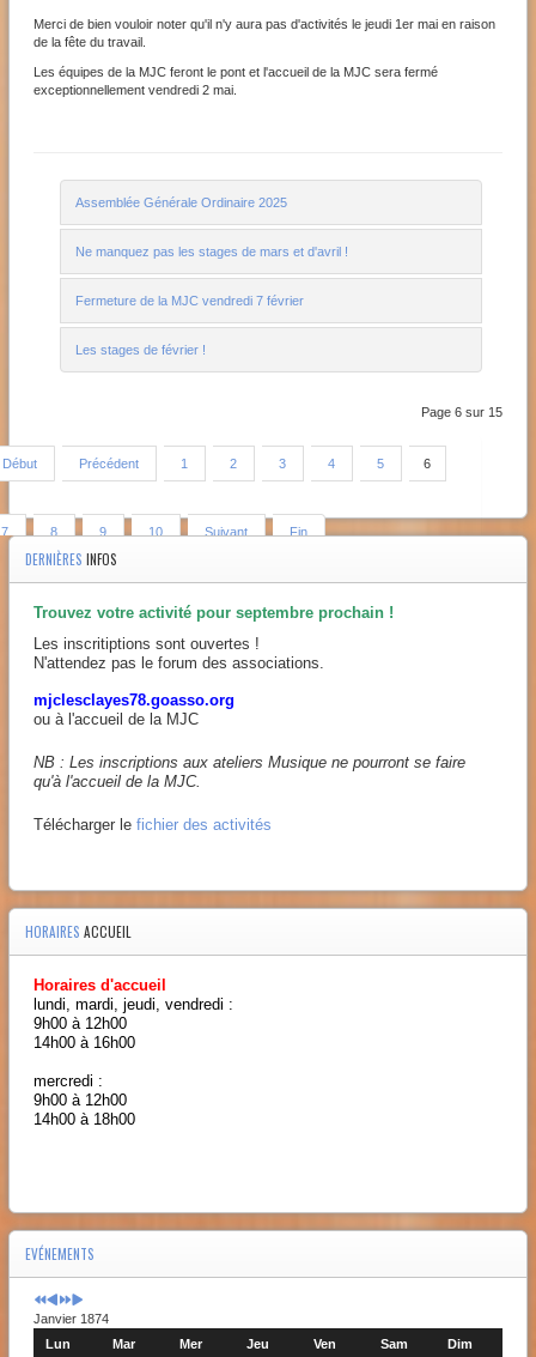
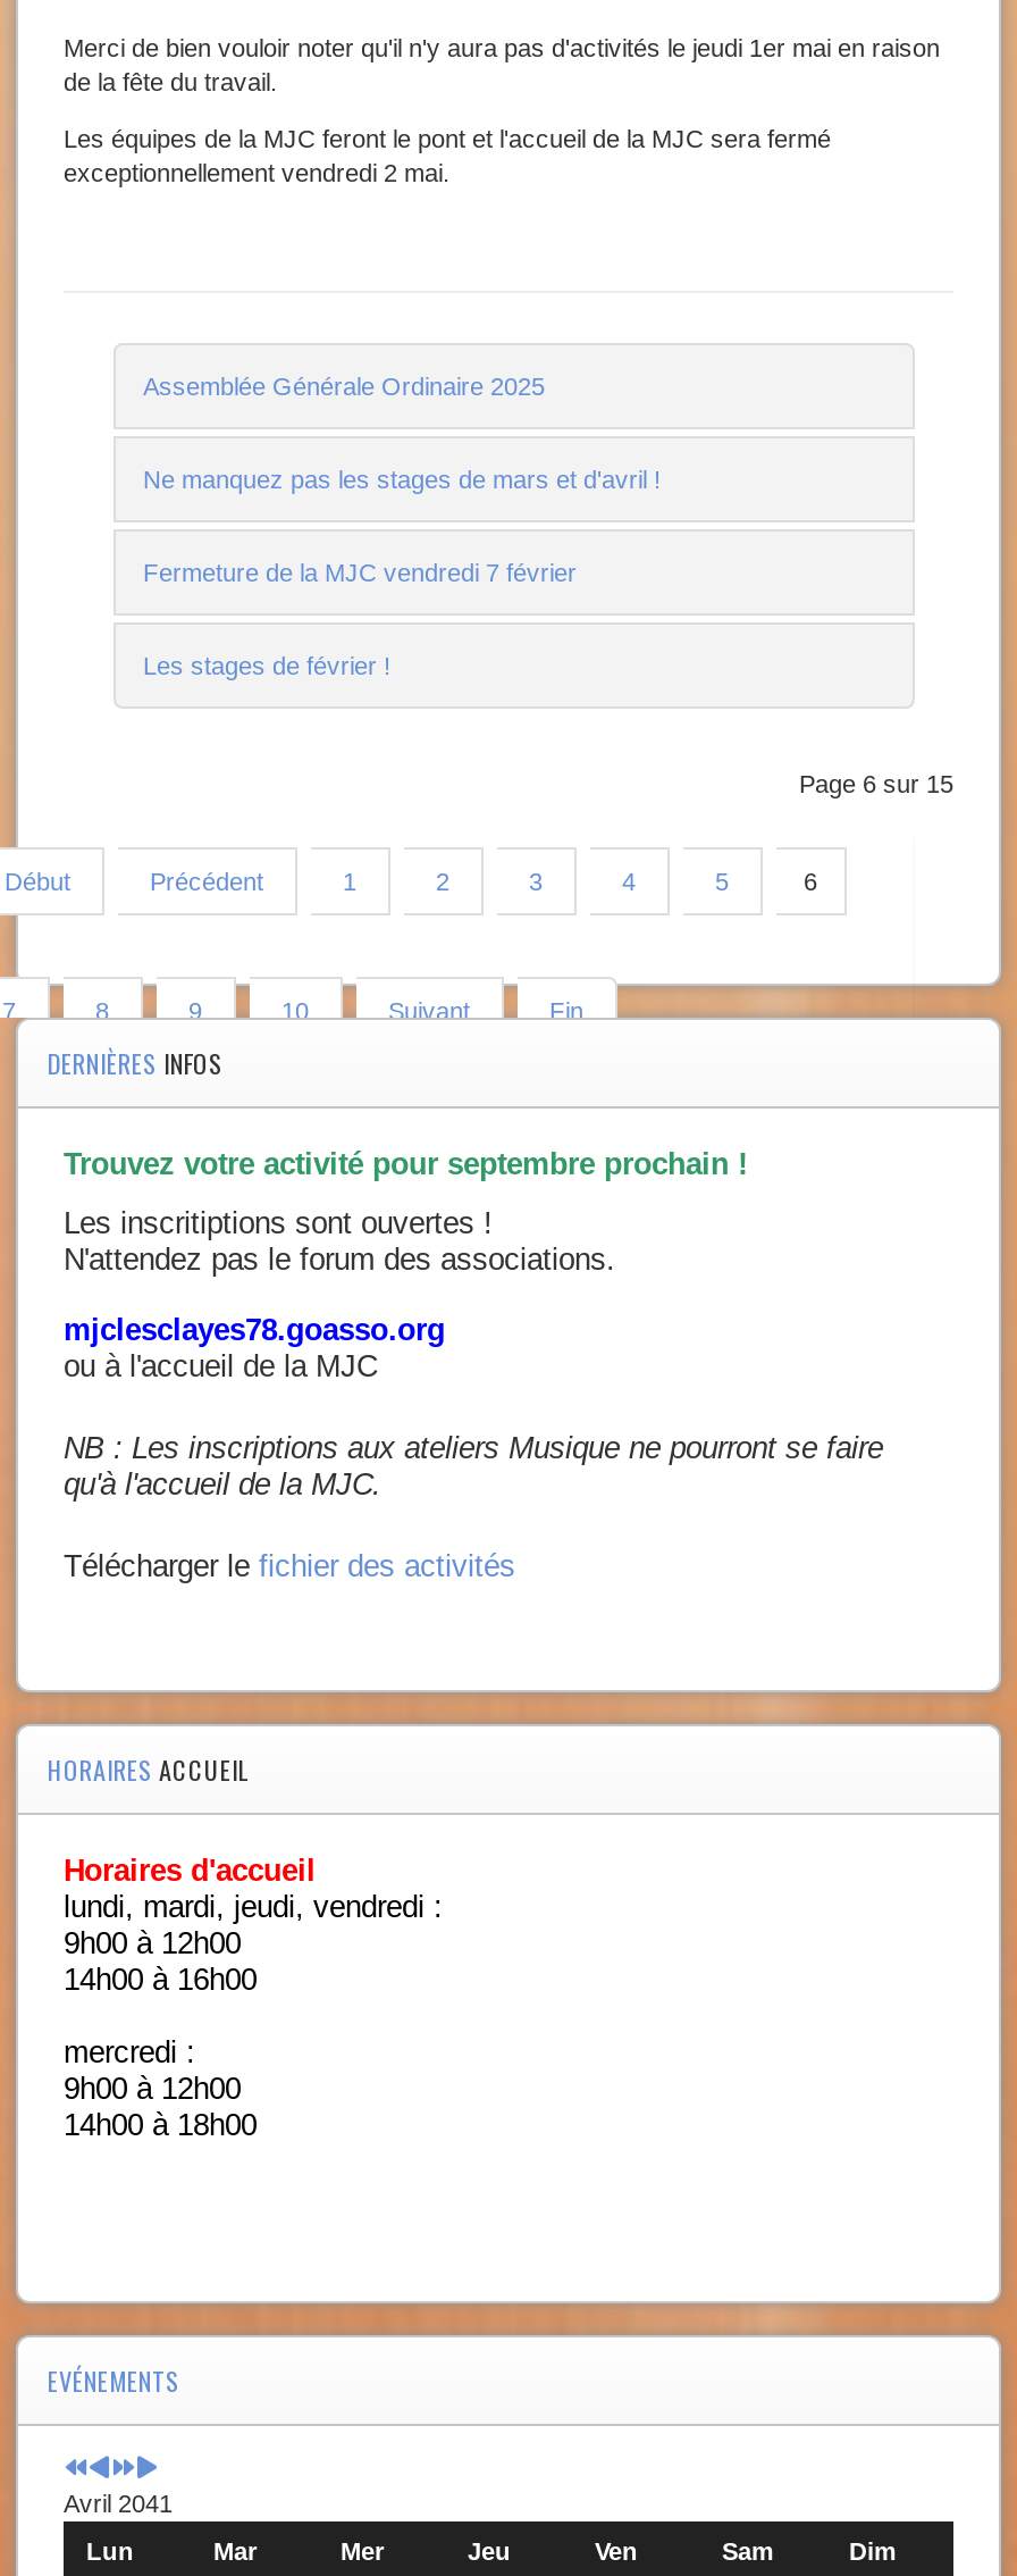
- Janvier 1874
+ Avril 2041
